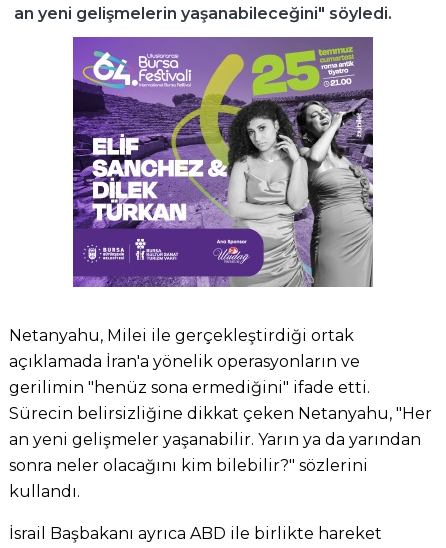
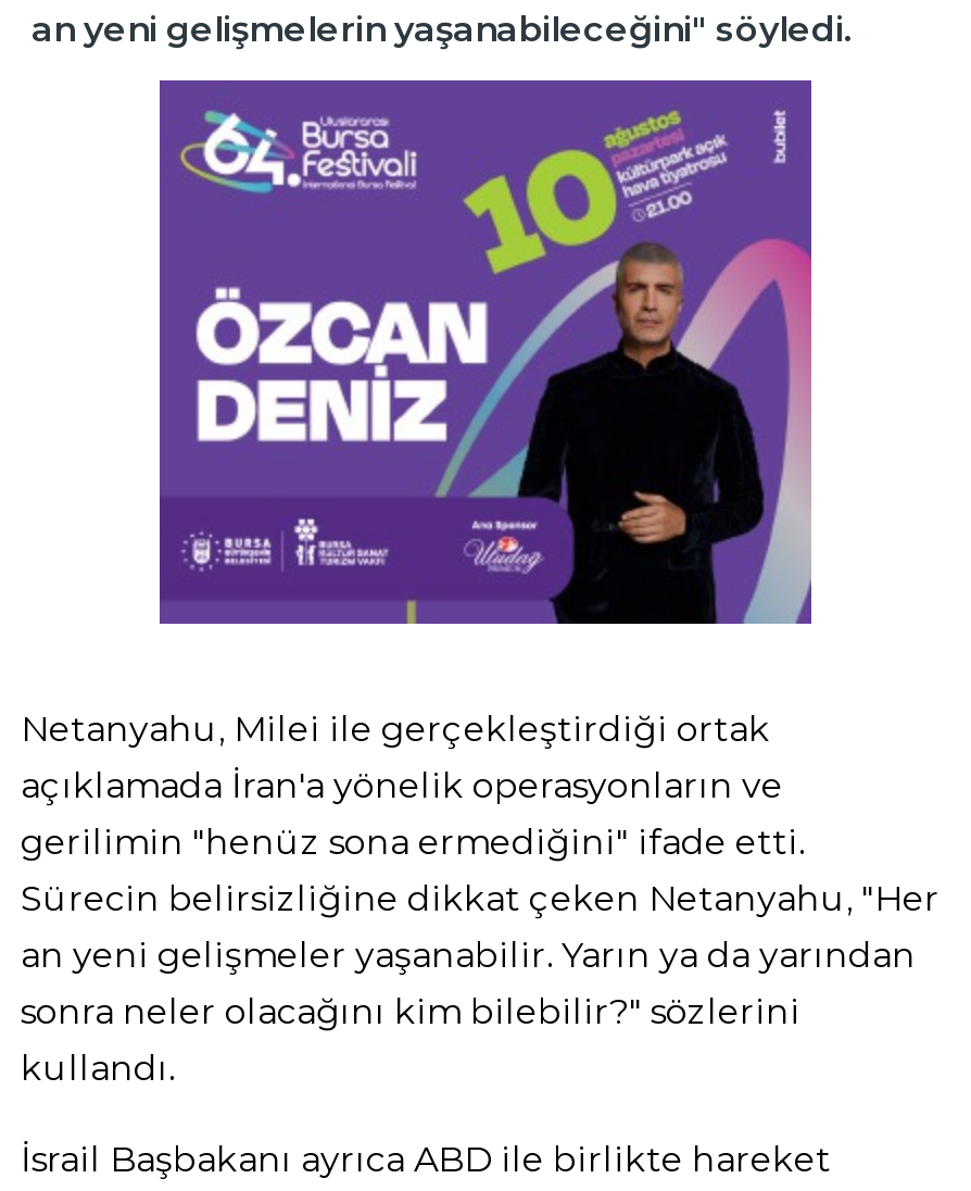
- [image]
+ [image]
